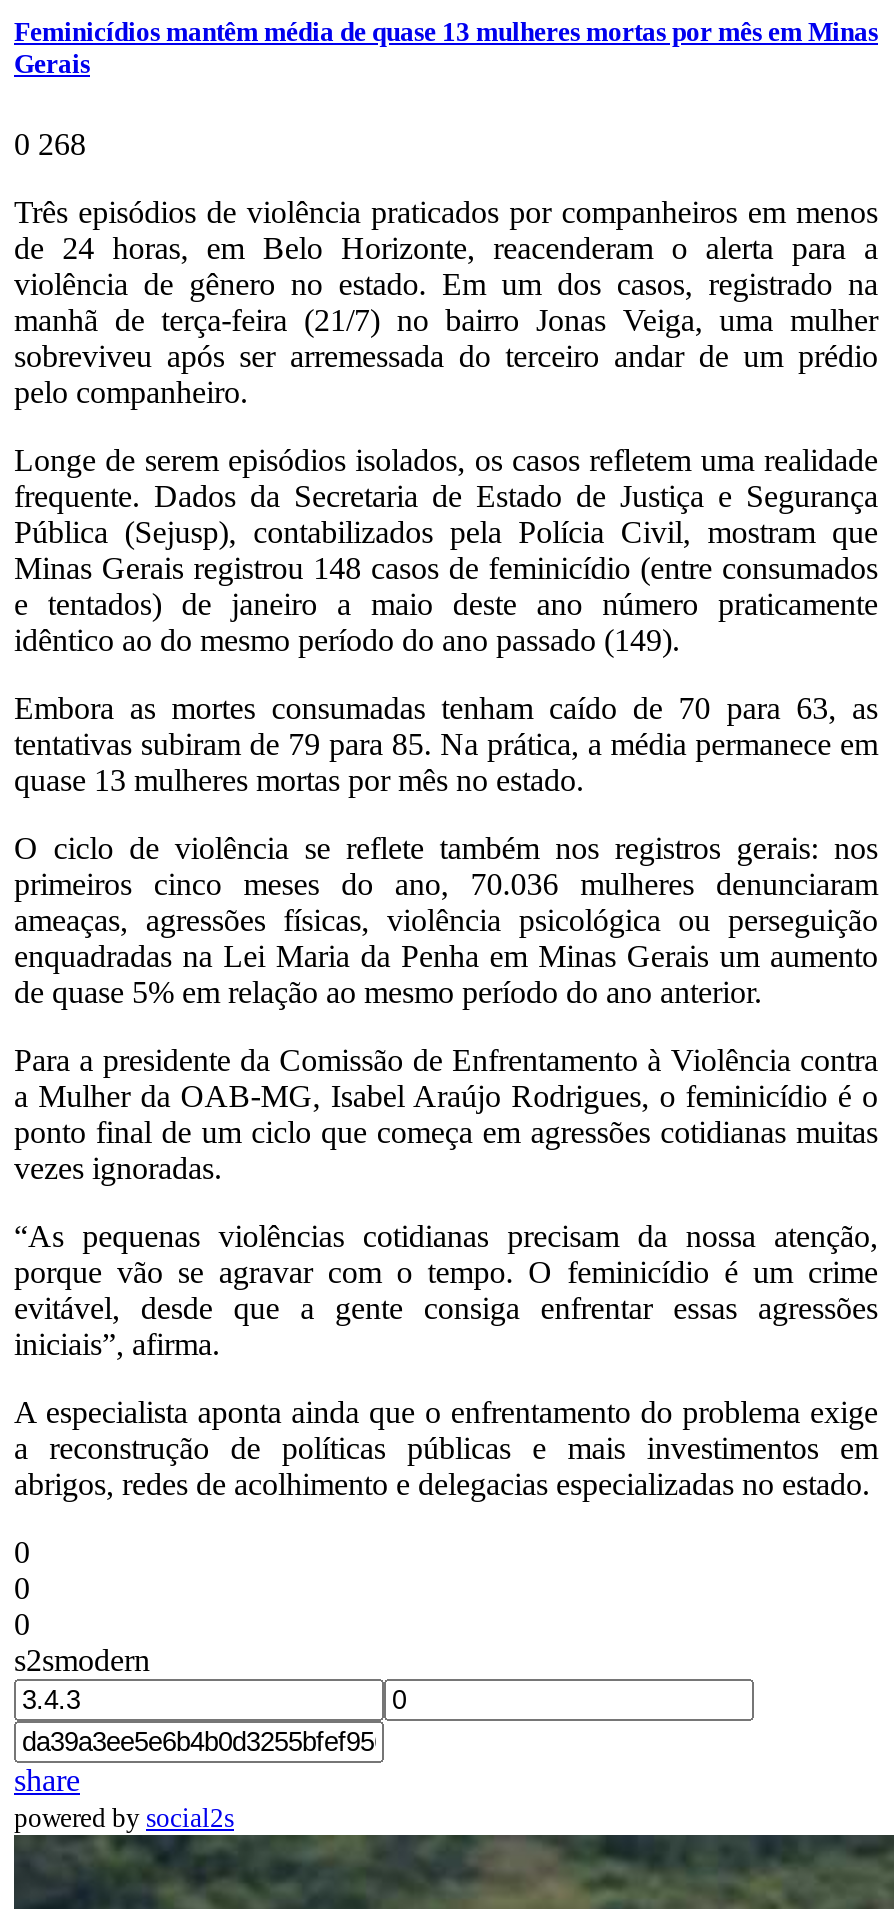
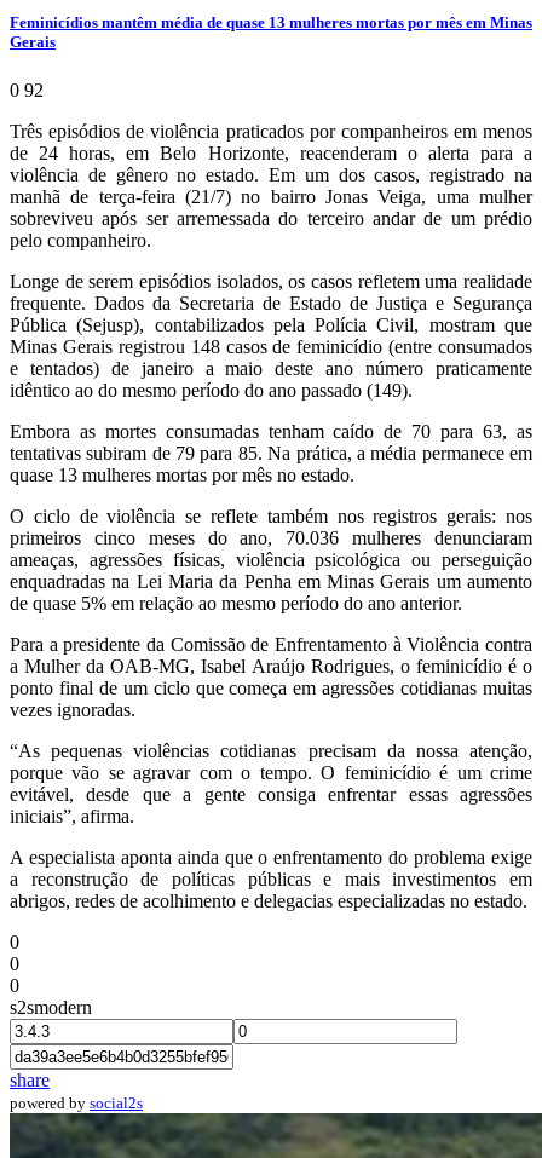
- 0 268
+ 0 92
